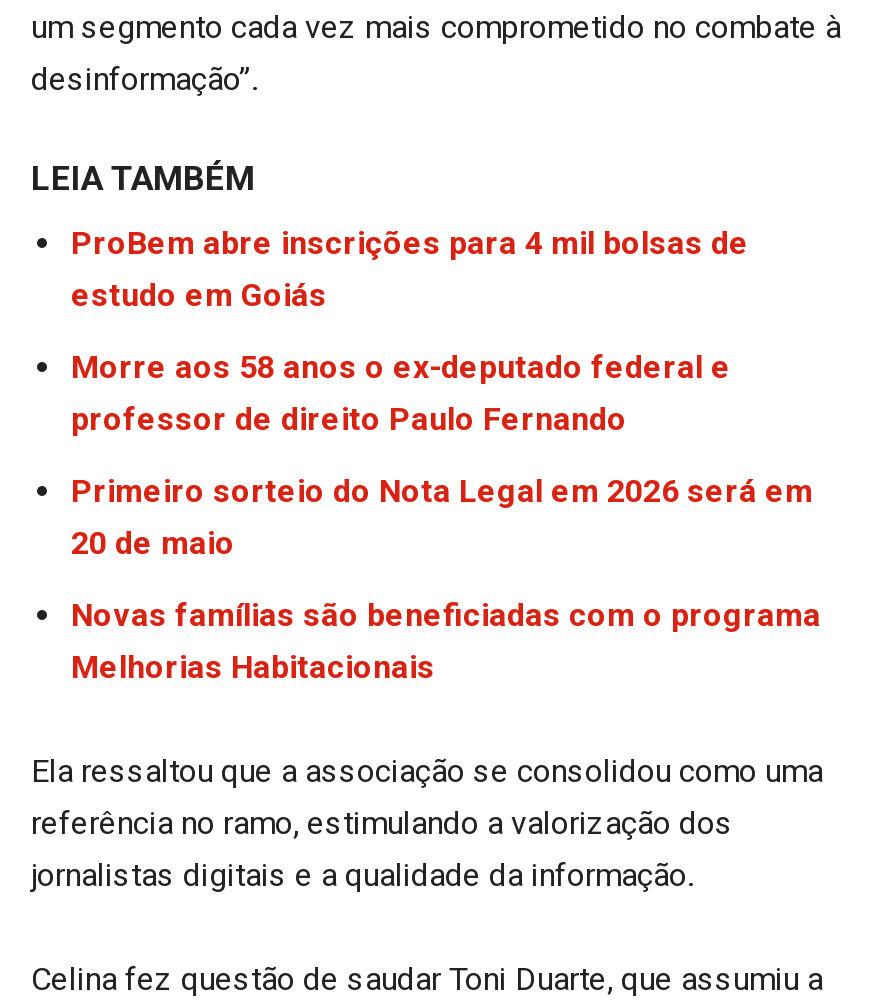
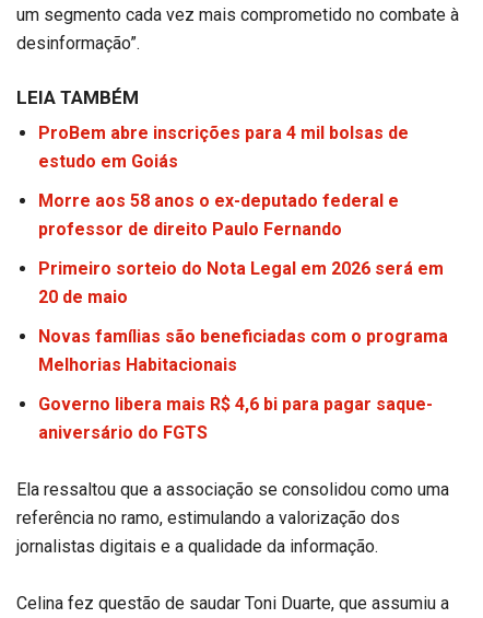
+ Governo libera mais R$ 4,6 bi para pagar saque-
+ aniversário do FGTS
